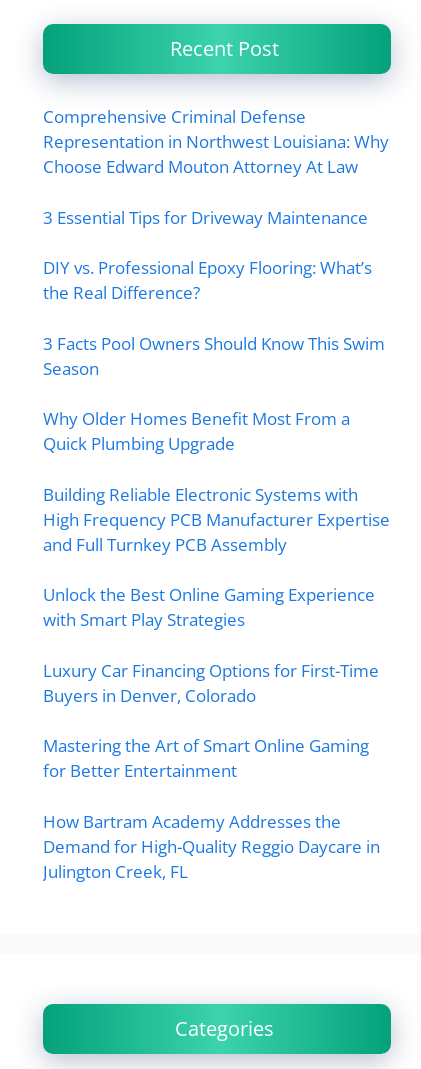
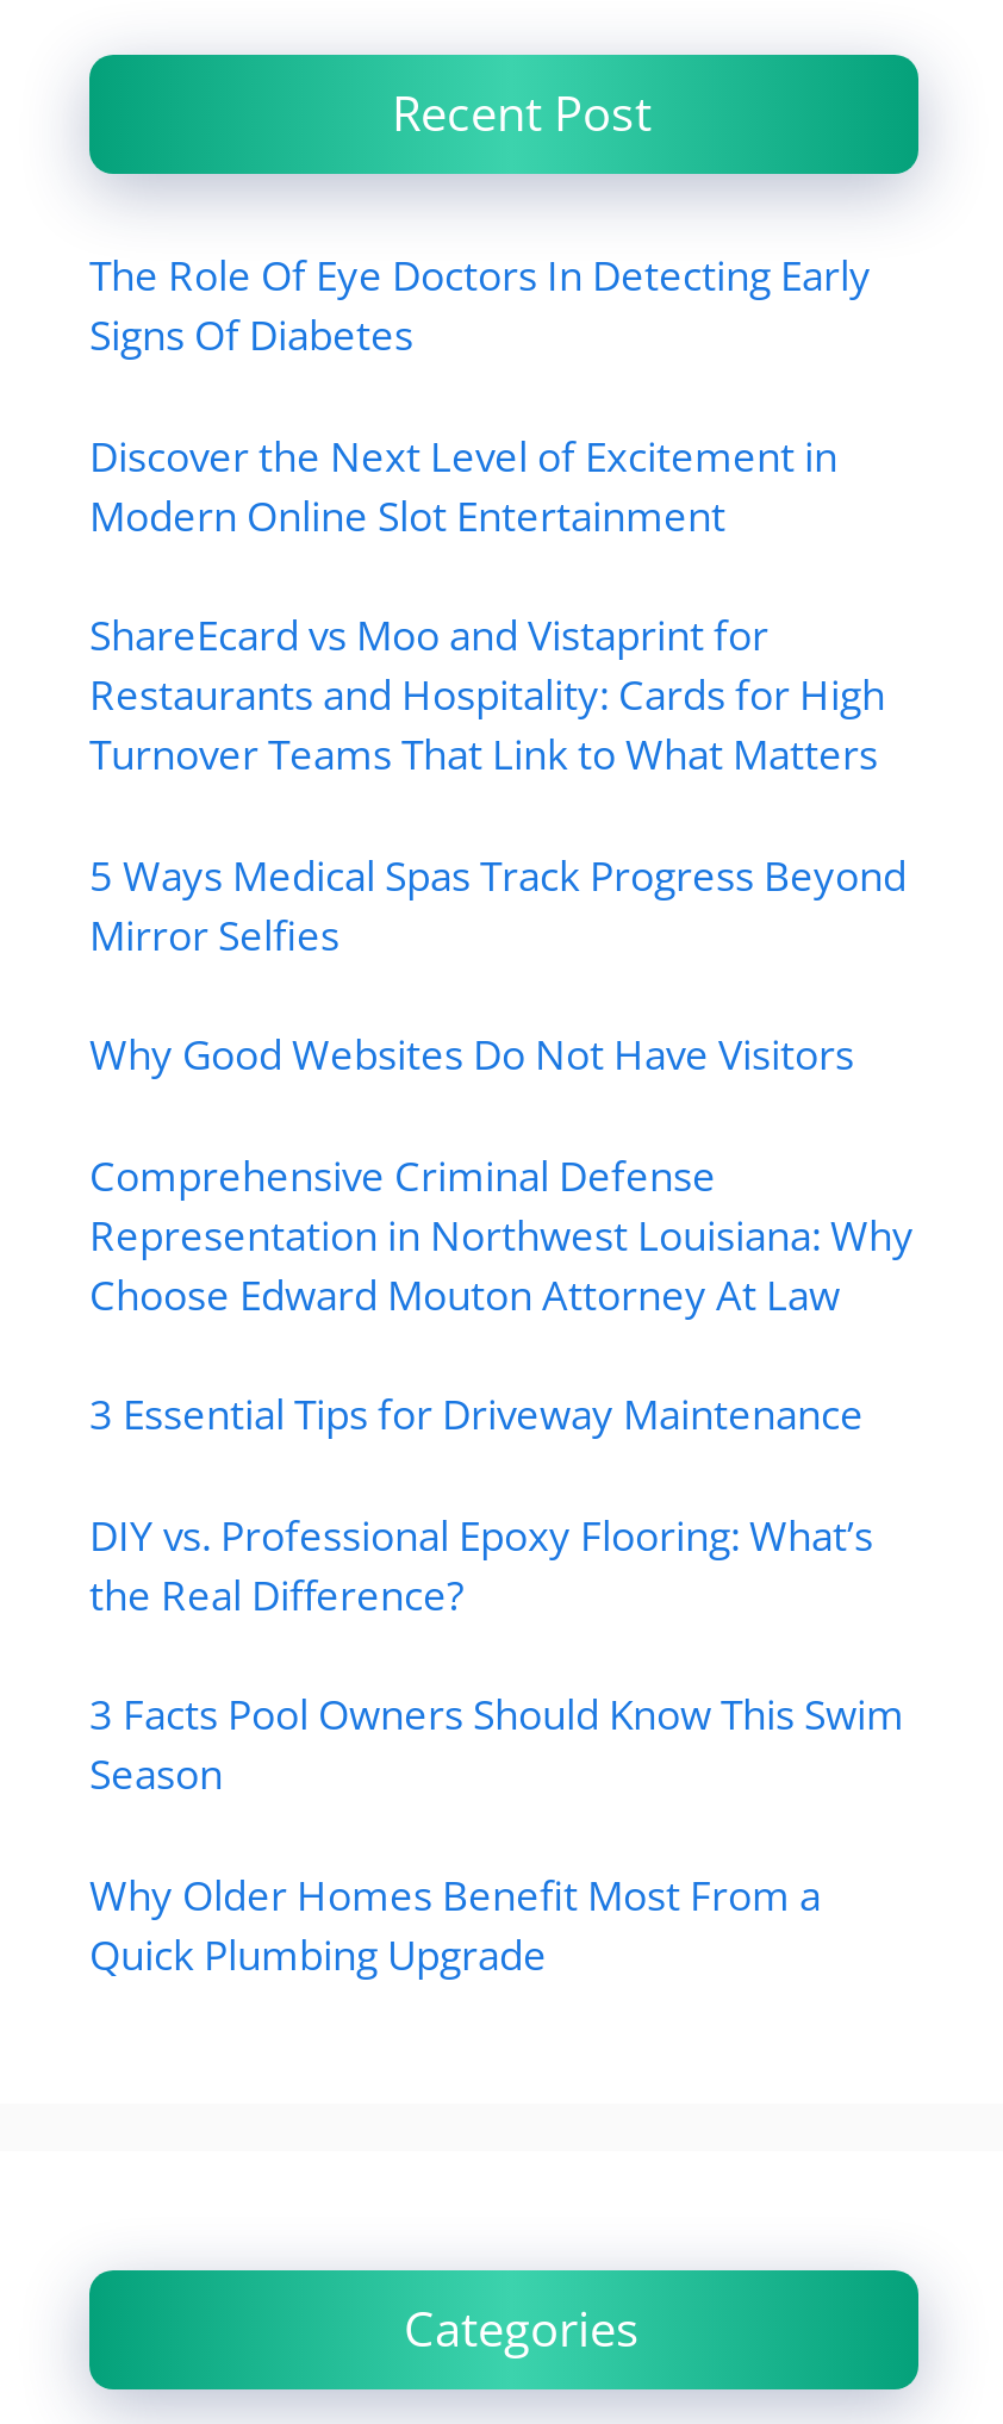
+ The Role Of Eye Doctors In Detecting Early
+ Signs Of Diabetes
+ Discover the Next Level of Excitement in
+ Modern Online Slot Entertainment
+ ShareEcard vs Moo and Vistaprint for
+ Restaurants and Hospitality: Cards for High
+ Turnover Teams That Link to What Matters
+ 5 Ways Medical Spas Track Progress Beyond
+ Mirror Selfies
+ Why Good Websites Do Not Have Visitors

moved down: Comprehensive Criminal Defense | Representation in Northwest Louisiana: Why | Choose Edward Mouton Attorney At Law | ... | Why Older Homes Benefit Most From a | Quick Plumbing Upgrade

- Building Reliable Electronic Systems with
- High Frequency PCB Manufacturer Expertise
- and Full Turnkey PCB Assembly
- Unlock the Best Online Gaming Experience
- with Smart Play Strategies
- Luxury Car Financing Options for First-Time
- Buyers in Denver, Colorado
- Mastering the Art of Smart Online Gaming
- for Better Entertainment
- How Bartram Academy Addresses the
- Demand for High-Quality Reggio Daycare in
- Julington Creek, FL
